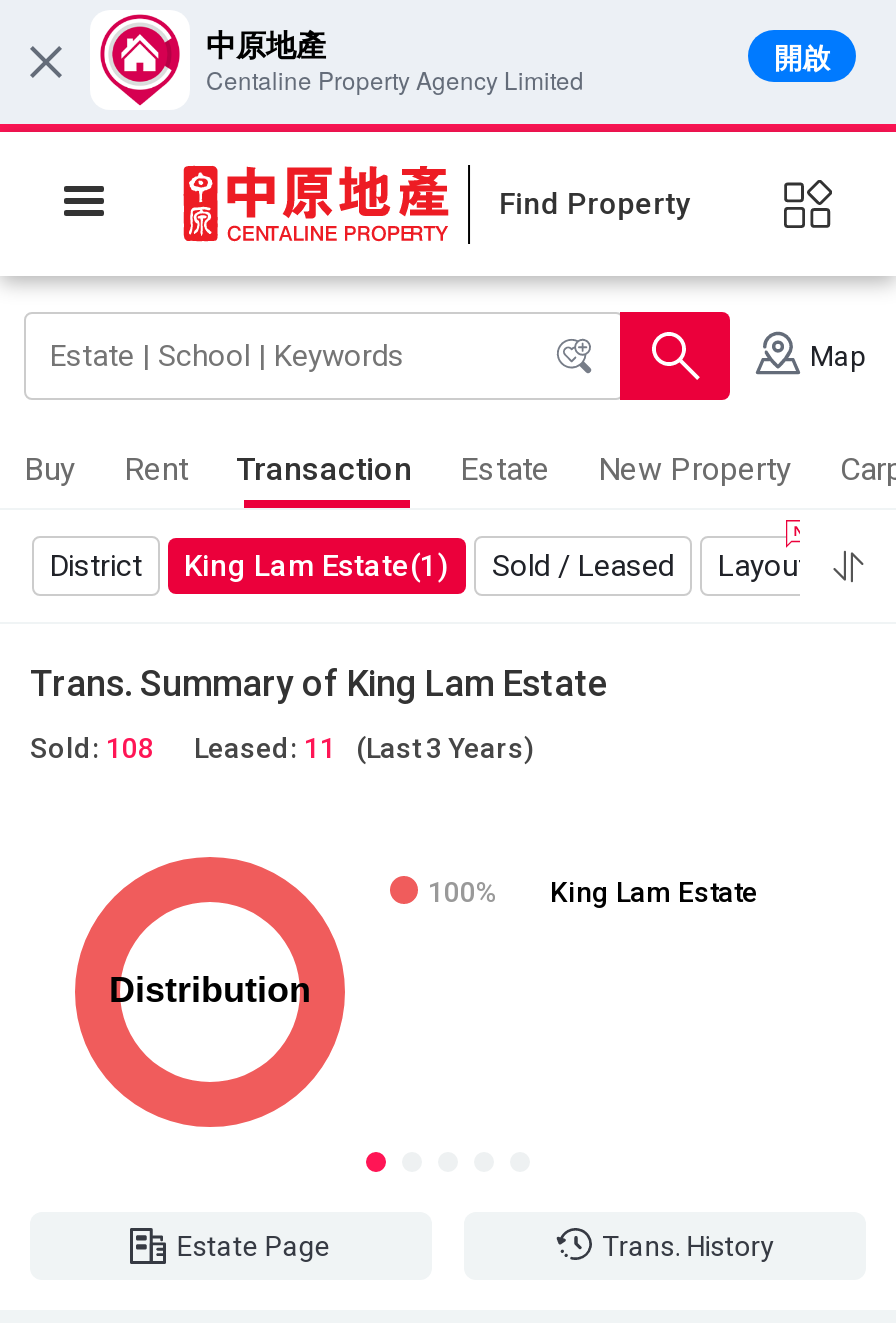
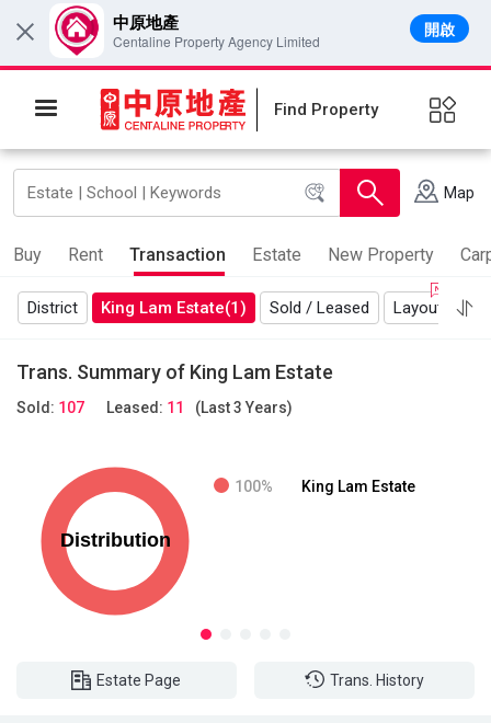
- Sold: 108 Leased: 11 (Last 3 Years)
+ Sold: 107 Leased: 11 (Last 3 Years)
